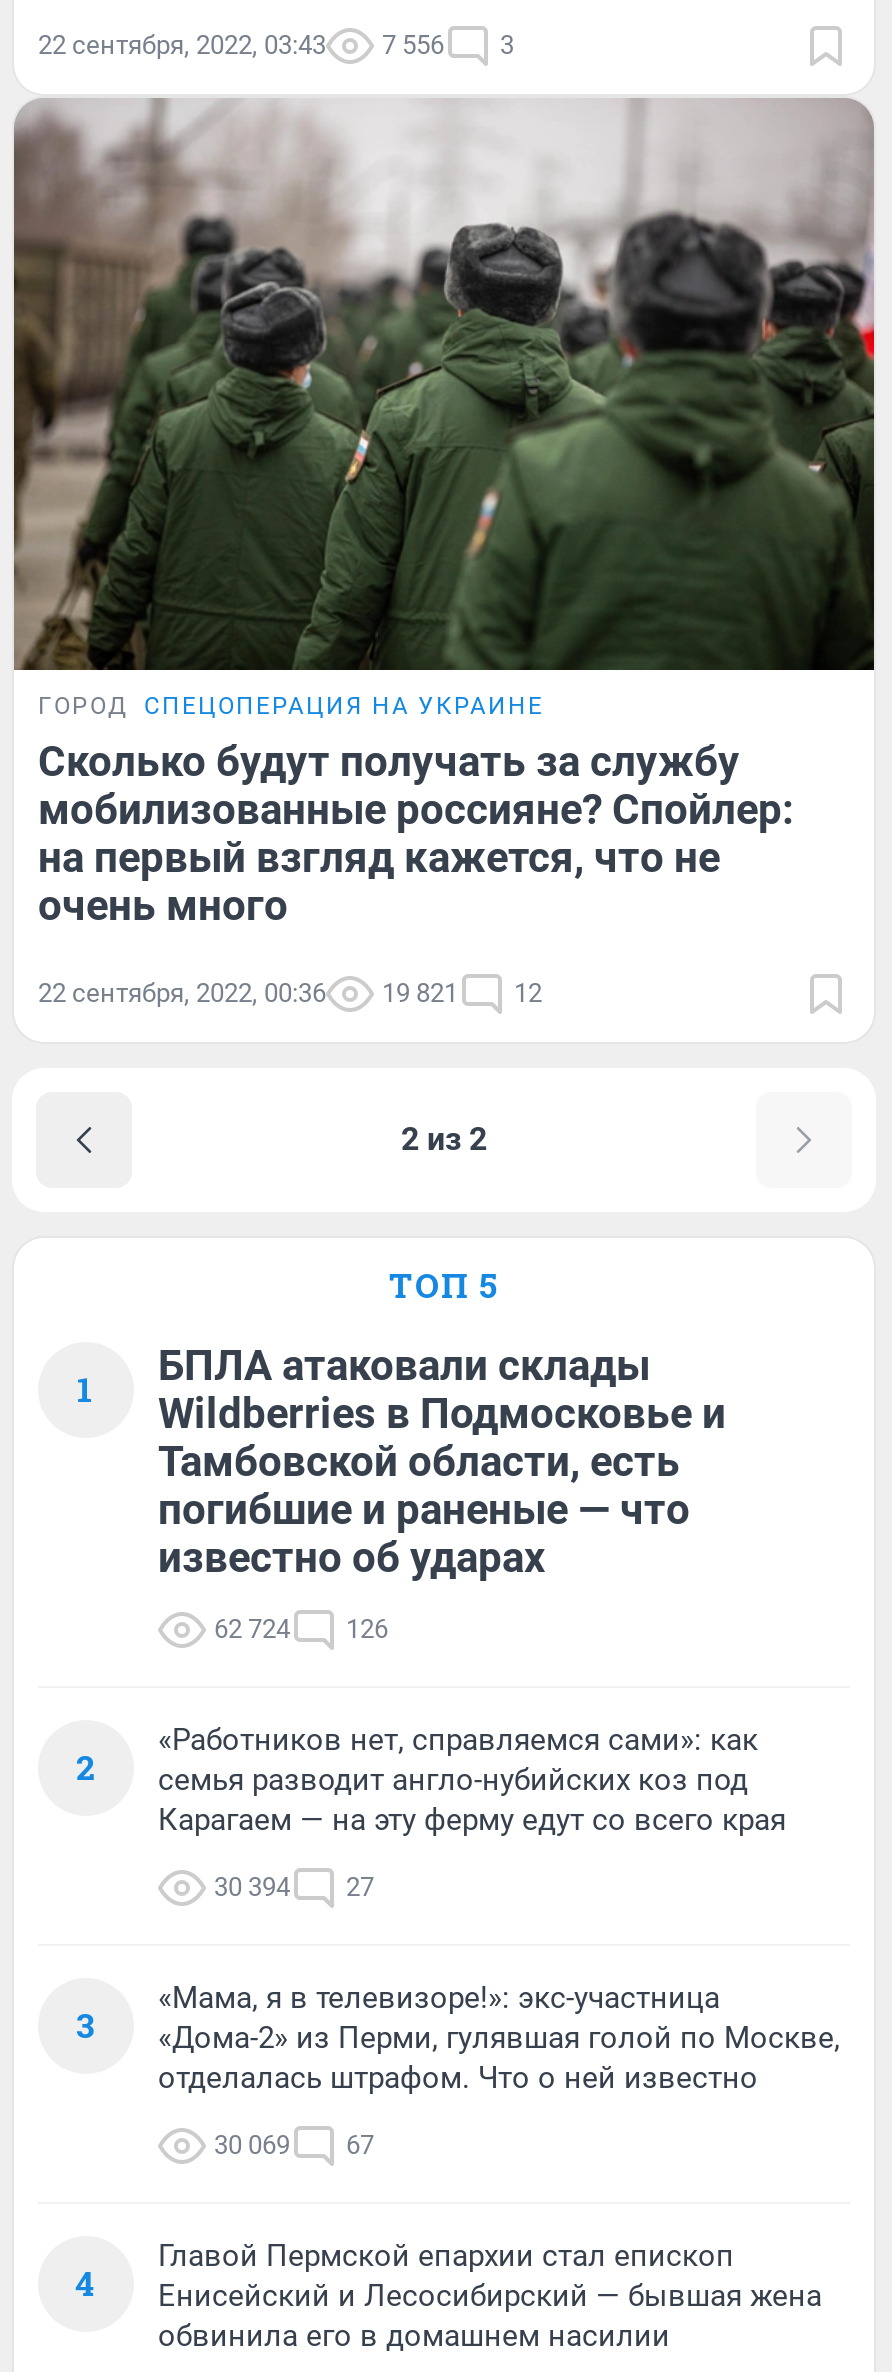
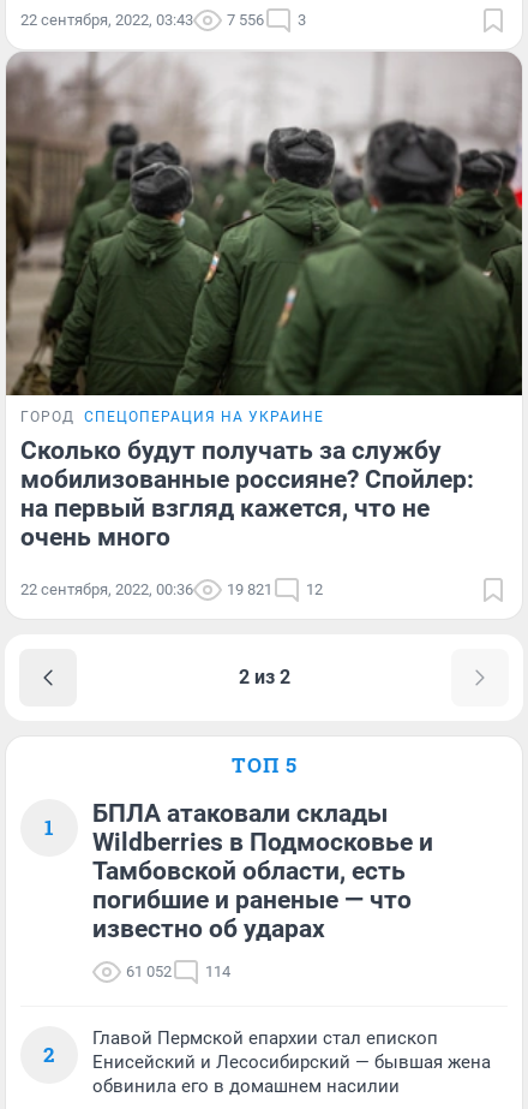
- 62 724
+ 61 052

- 126
+ 114

- «Работников нет, справляемся сами»: как
- семья разводит англо-нубийских коз под
- Карагаем — на эту ферму едут со всего края
- 30 394
- 27
- 3

- «Мама, я в телевизоре!»: экс-участница
- «Дома-2» из Перми, гулявшая голой по Москве,
- отделалась штрафом. Что о ней известно
- 30 069
- 67
- 4
